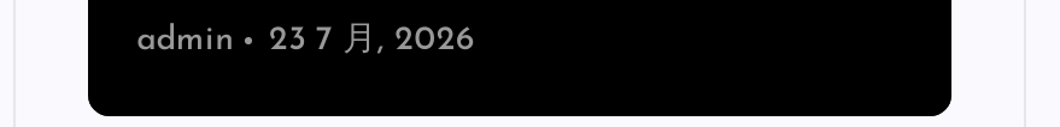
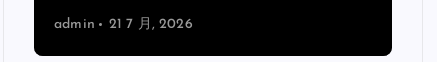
- admin 23 7 月, 2026
+ admin 21 7 月, 2026
